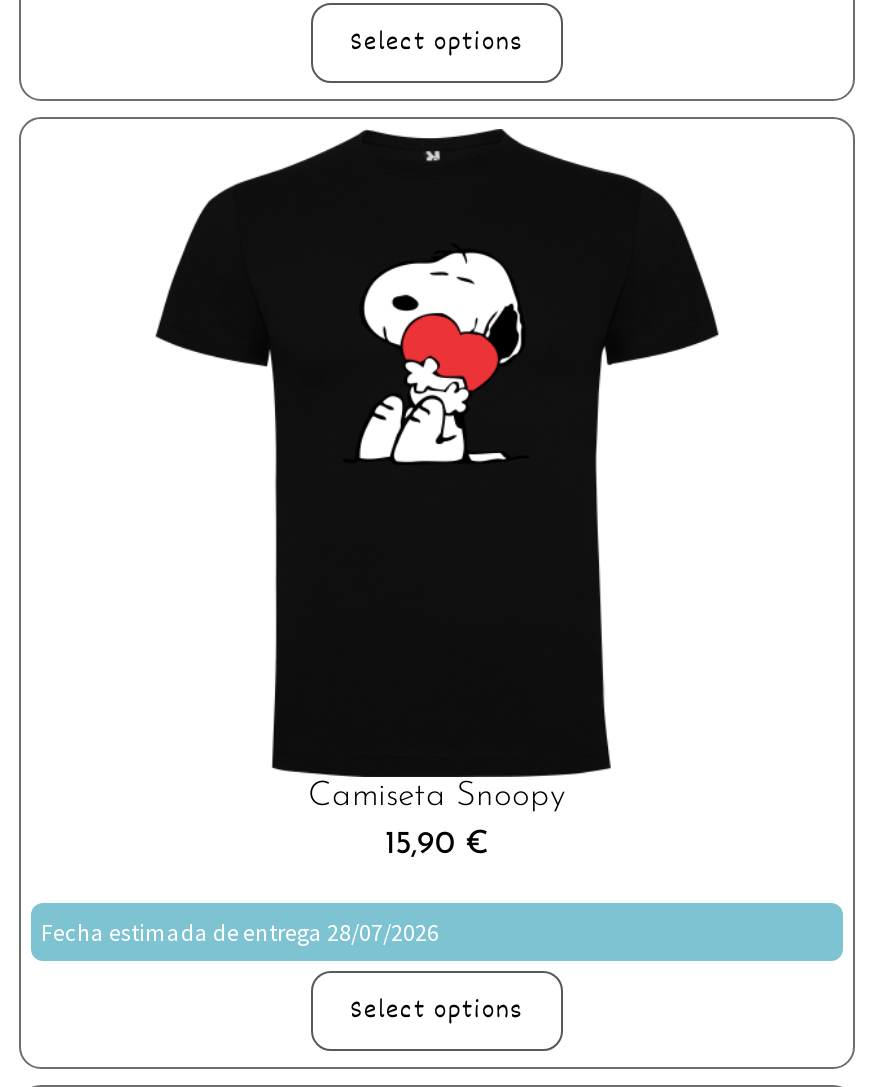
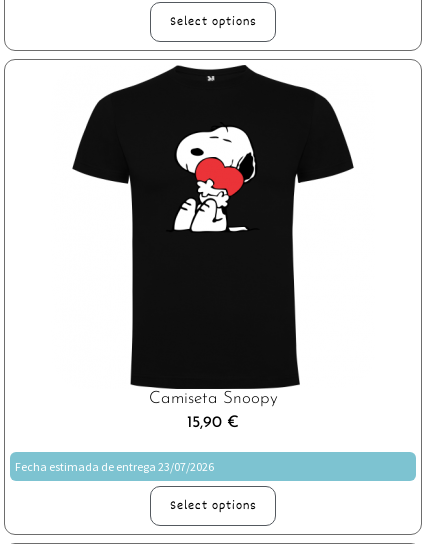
- Fecha estimada de entrega 28/07/2026
+ Fecha estimada de entrega 23/07/2026
